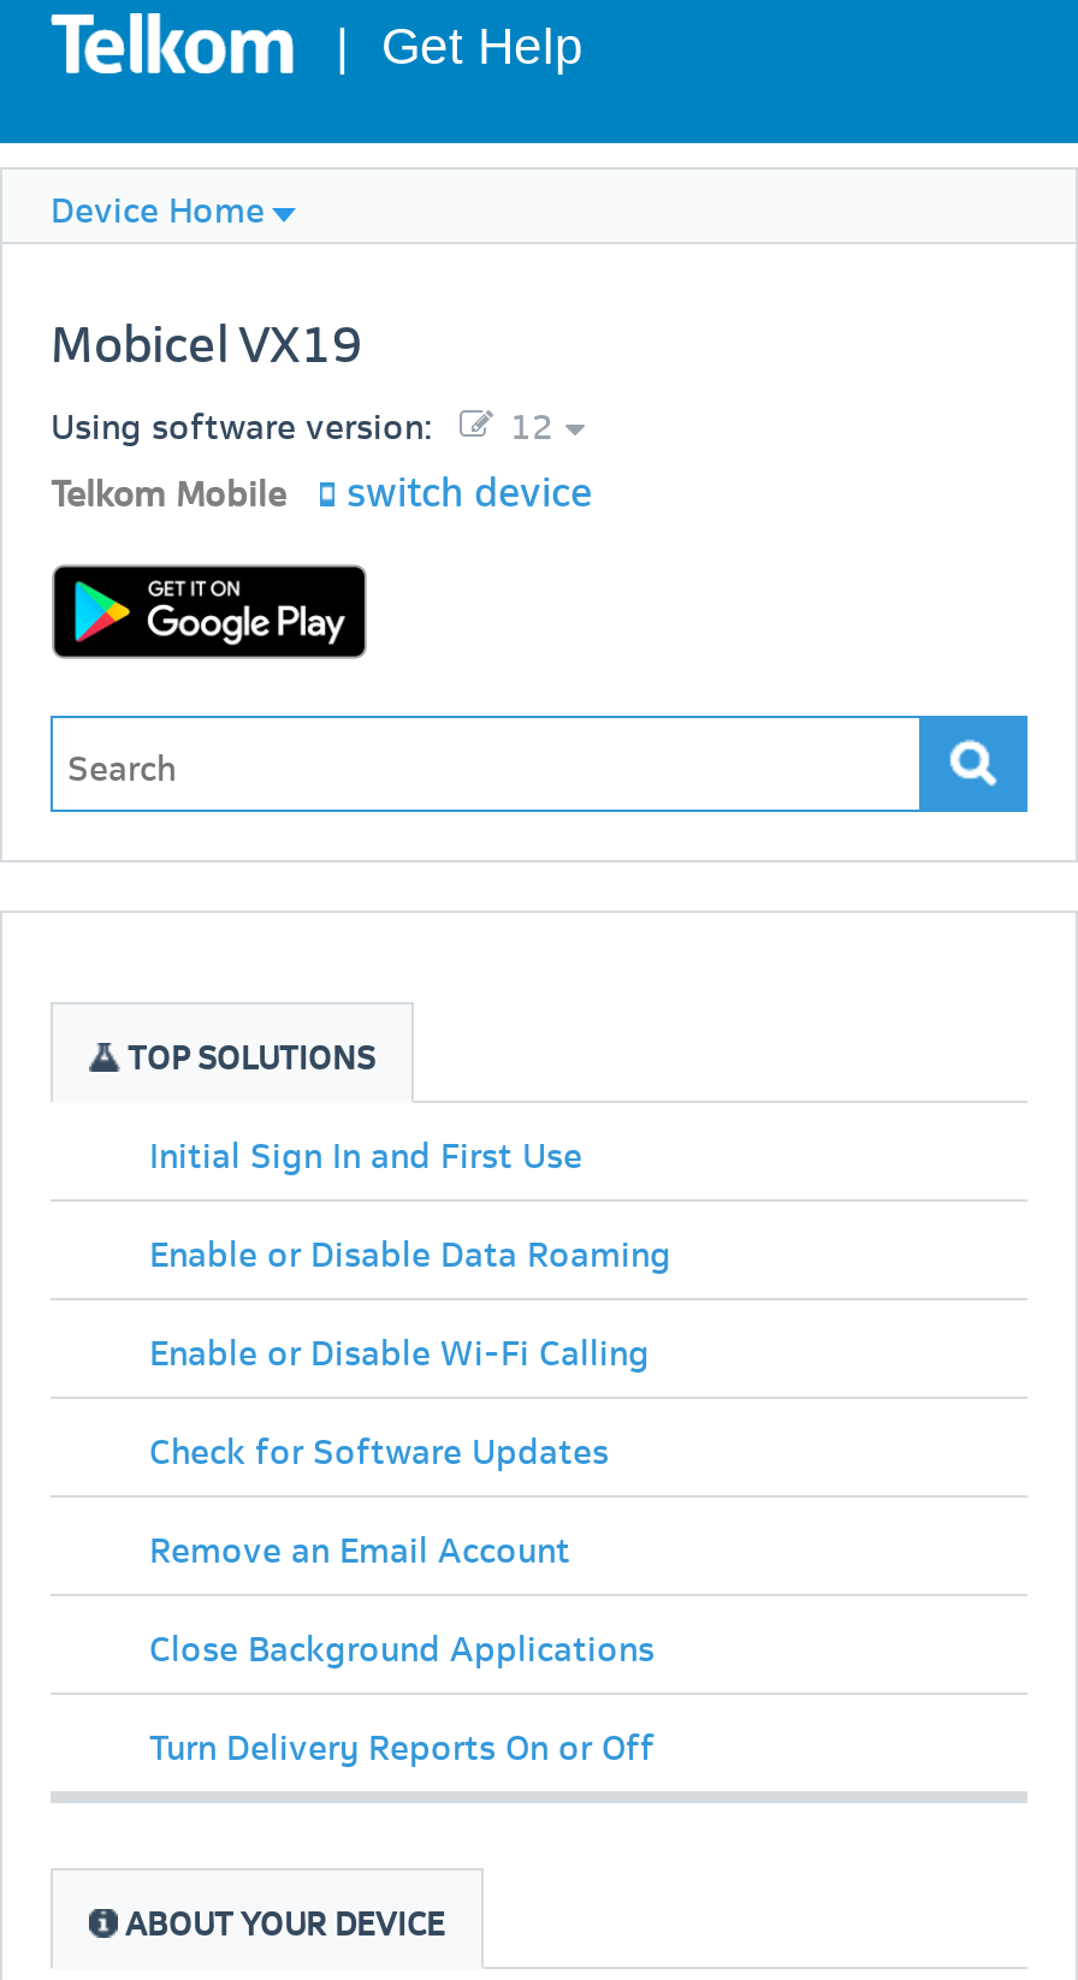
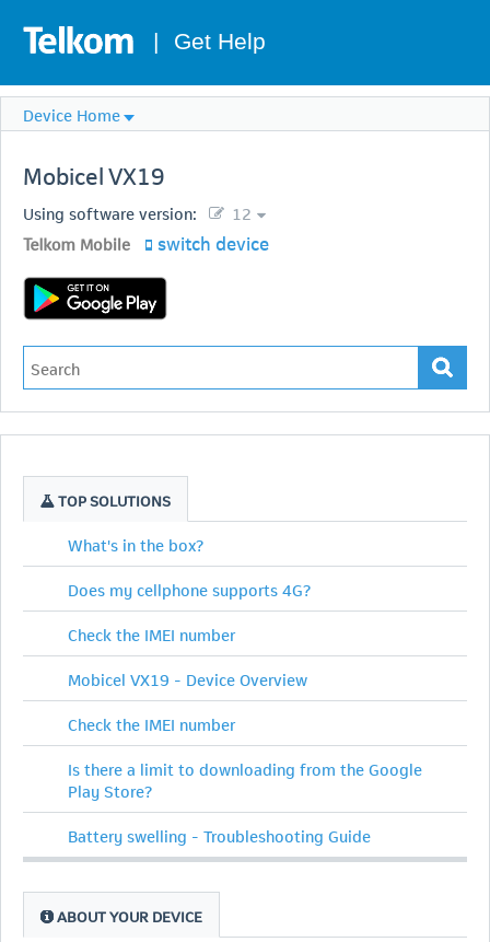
- Initial Sign In and First Use
+ What's in the box?

- Enable or Disable Data Roaming
+ Does my cellphone supports 4G?

- Enable or Disable Wi-Fi Calling
+ Check the IMEI number

- Check for Software Updates
+ Mobicel VX19 - Device Overview

- Remove an Email Account
+ Check the IMEI number

- Close Background Applications
+ Is there a limit to downloading from the Google
+ Play Store?

- Turn Delivery Reports On or Off
+ Battery swelling - Troubleshooting Guide
